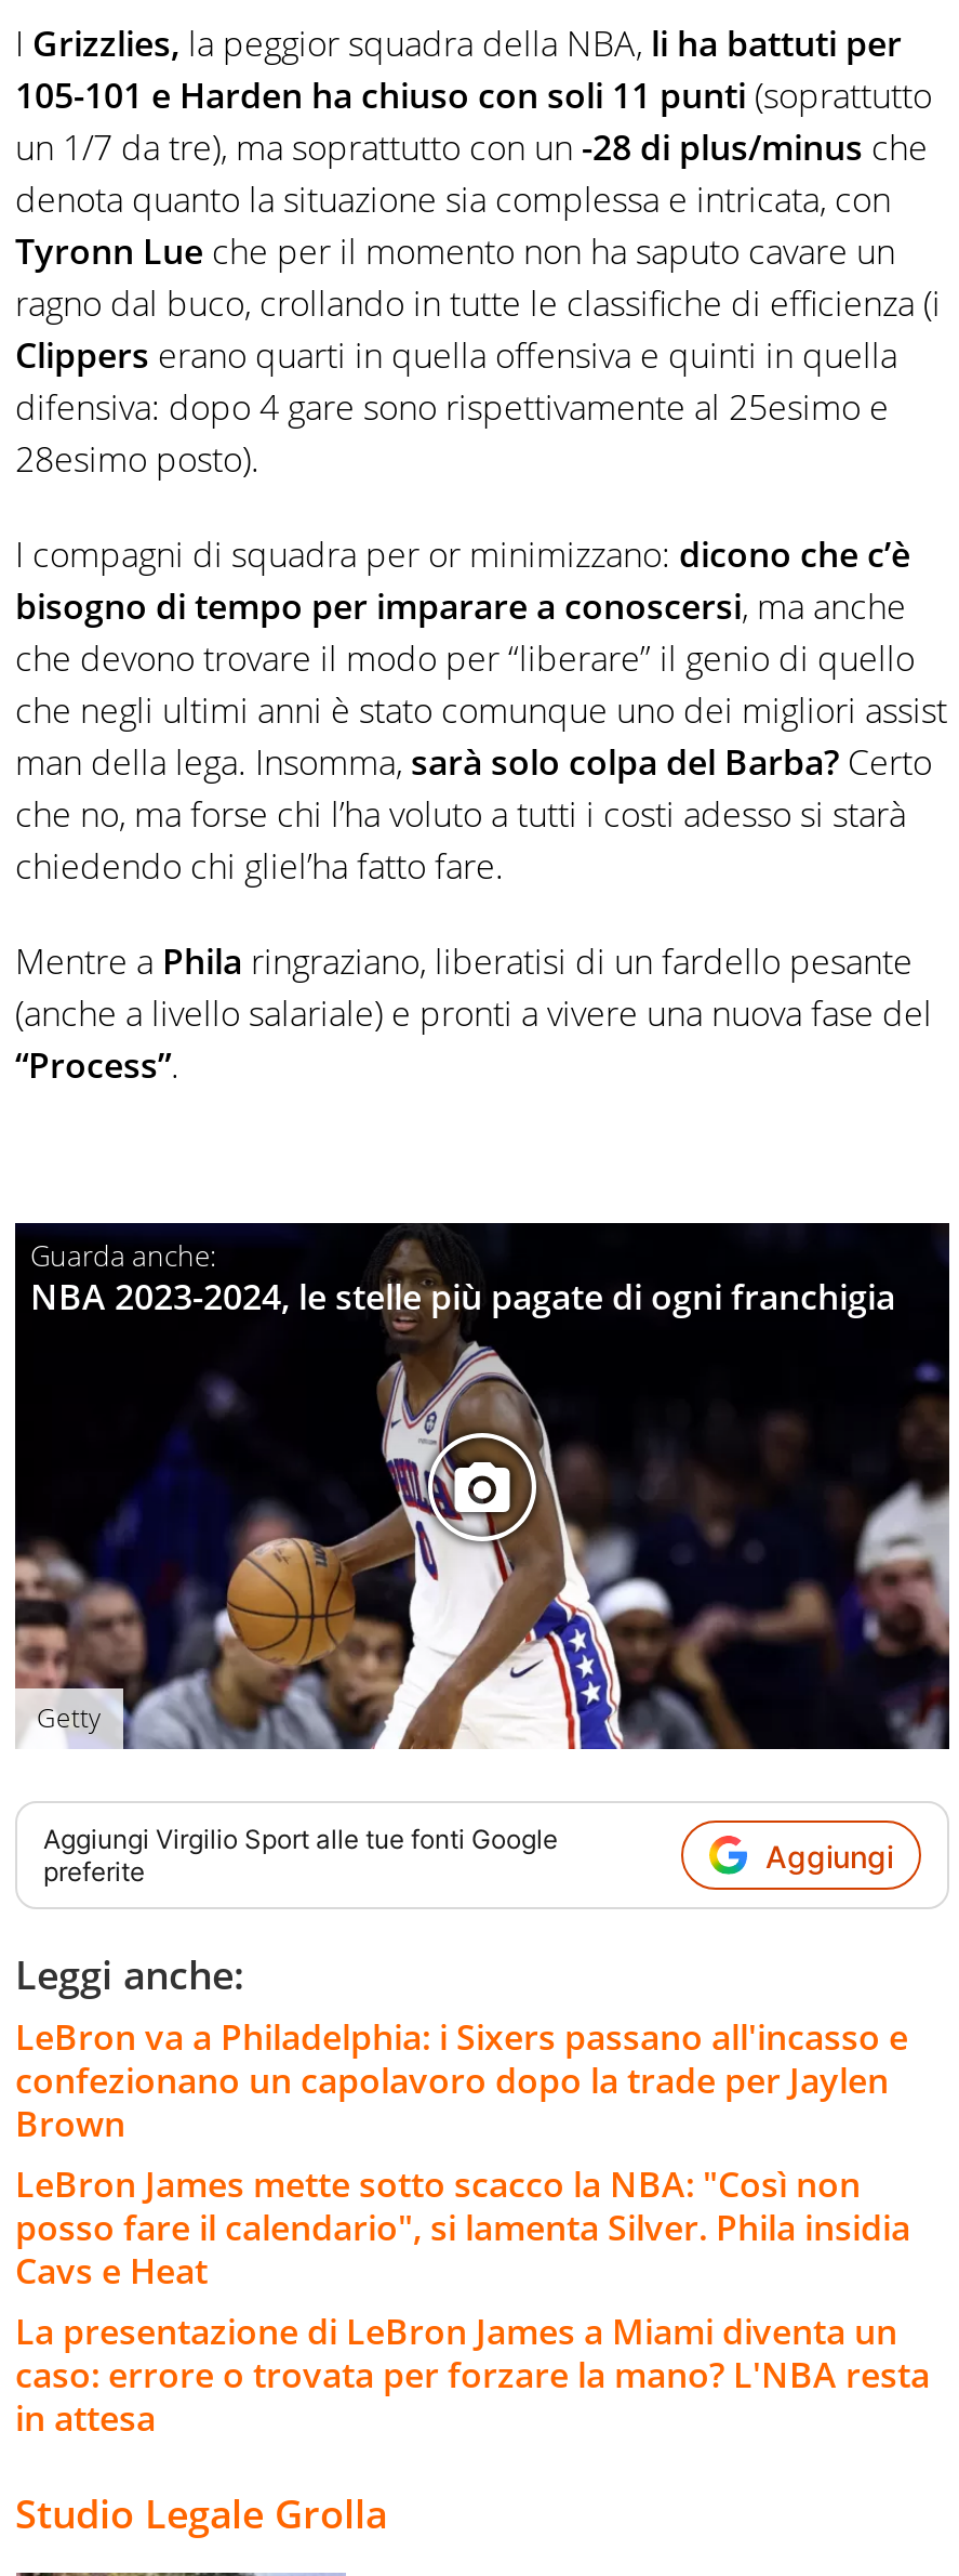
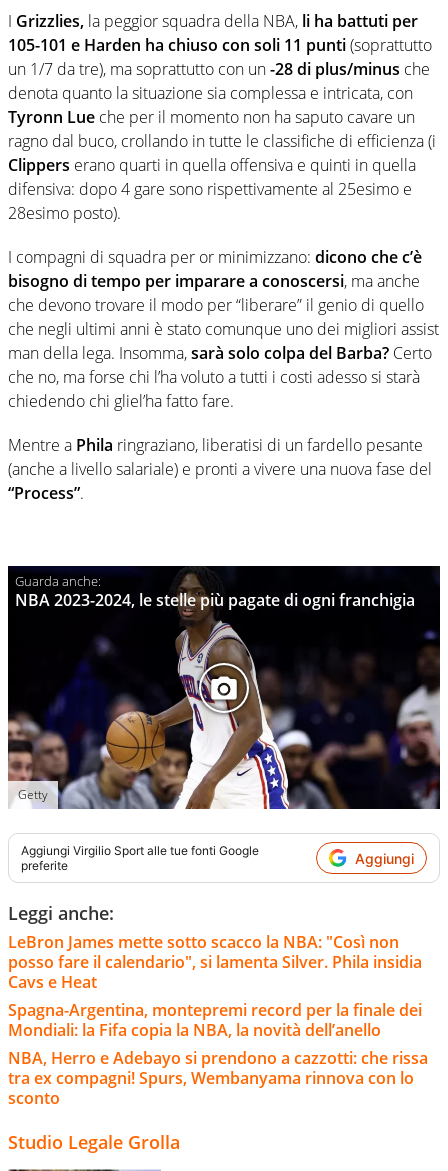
- LeBron va a Philadelphia: i Sixers passano all'incasso e
- confezionano un capolavoro dopo la trade per Jaylen
- Brown

moved up: LeBron James mette sotto scacco la NBA: "Così non | posso fare il calendario", si lamenta Silver. Phila insidia | Cavs e Heat

- La presentazione di LeBron James a Miami diventa un
- caso: errore o trovata per forzare la mano? L'NBA resta
- in attesa
+ Spagna-Argentina, montepremi record per la finale dei
+ Mondiali: la Fifa copia la NBA, la novità dell’anello
+ NBA, Herro e Adebayo si prendono a cazzotti: che rissa
+ tra ex compagni! Spurs, Wembanyama rinnova con lo
+ sconto
